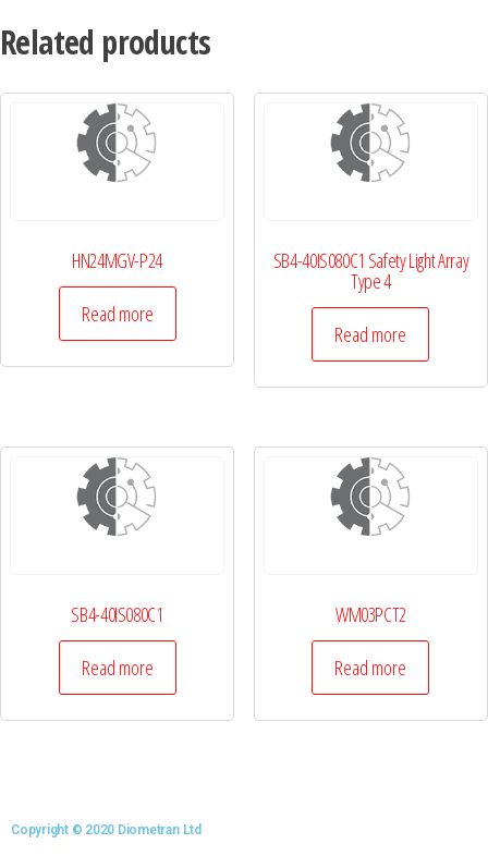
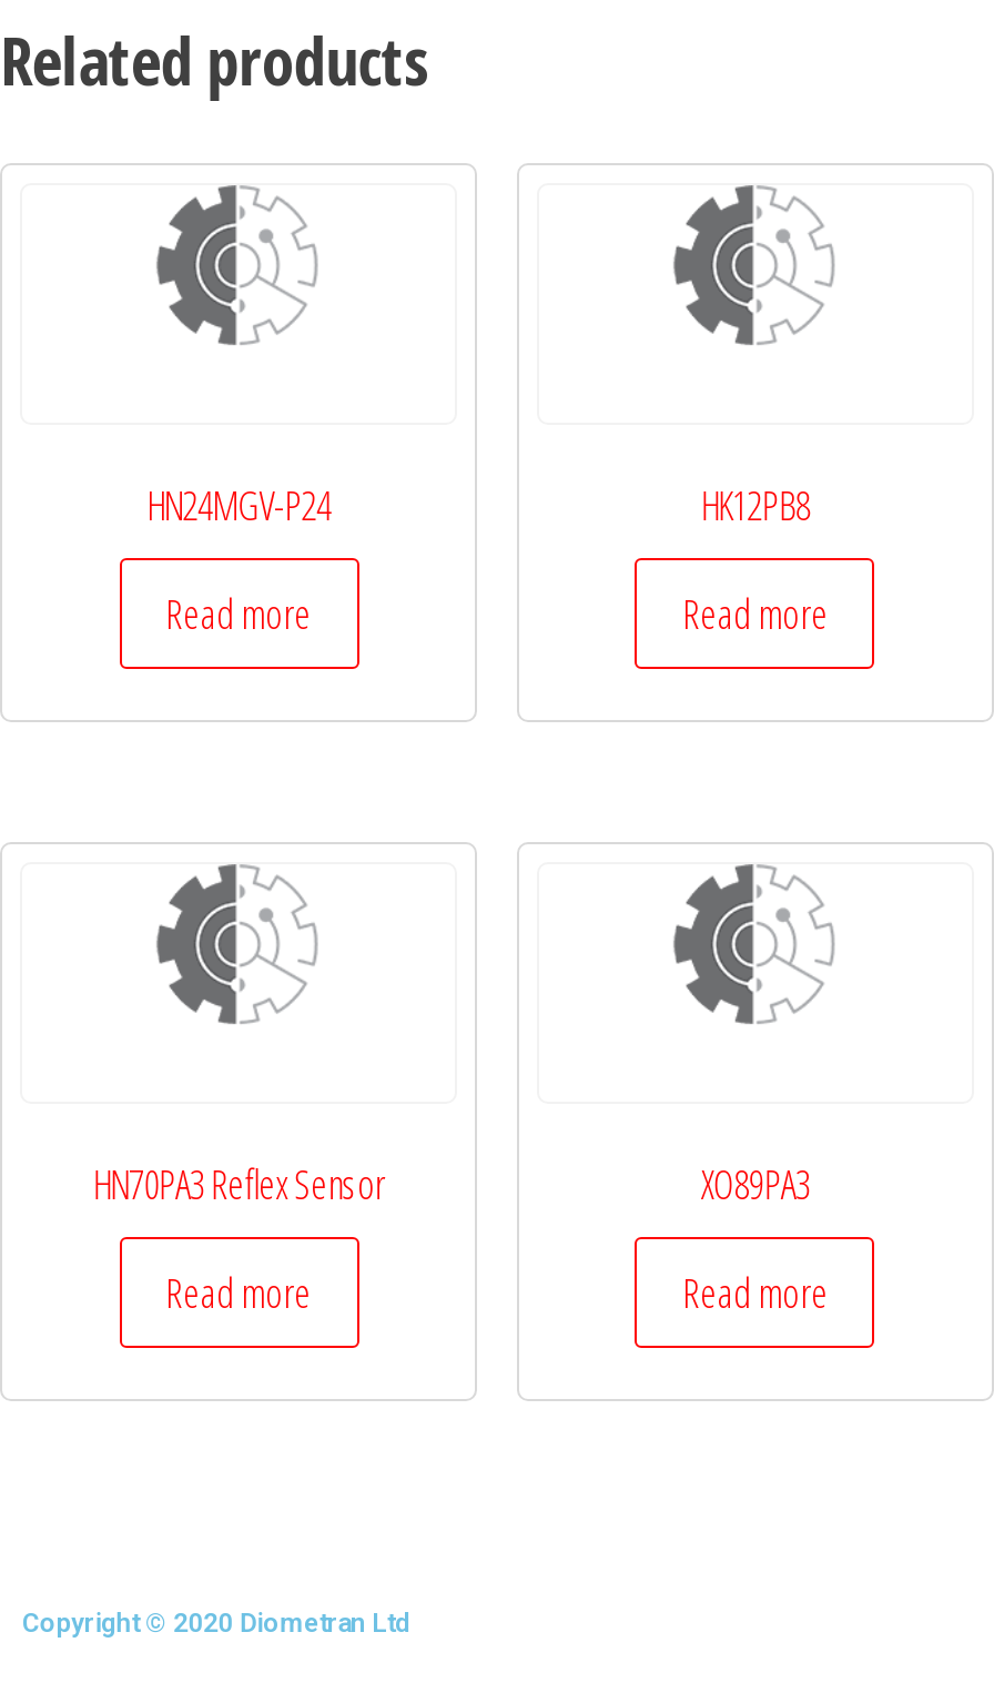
- SB4-40IS080C1 Safety Light Array
- Type 4
+ HK12PB8

- SB4-40IS080C1
+ HN70PA3 Reflex Sensor

- WM03PCT2
+ XO89PA3
